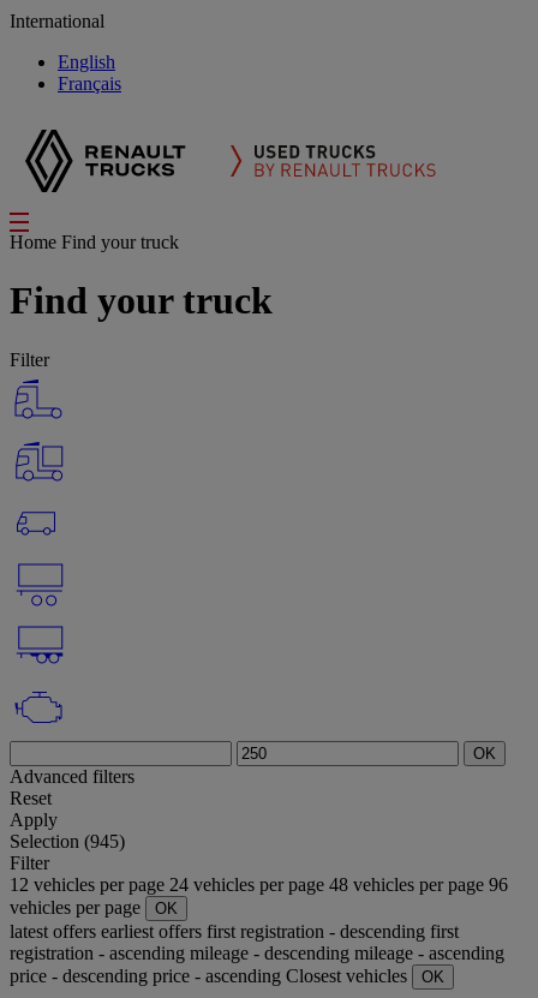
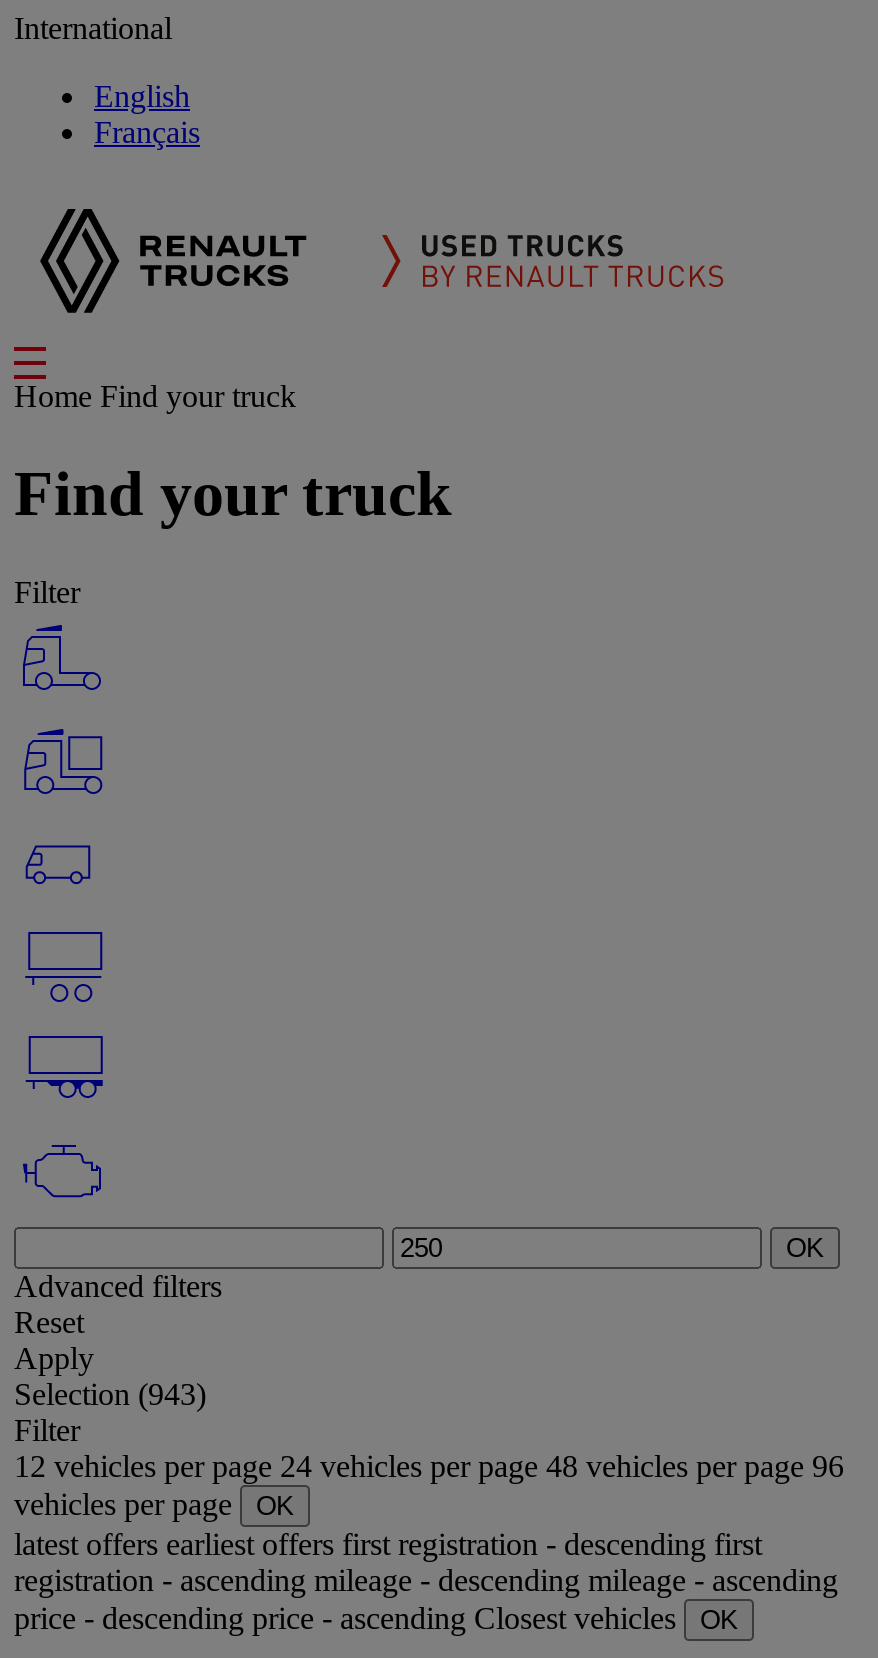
- Selection (945)
+ Selection (943)
